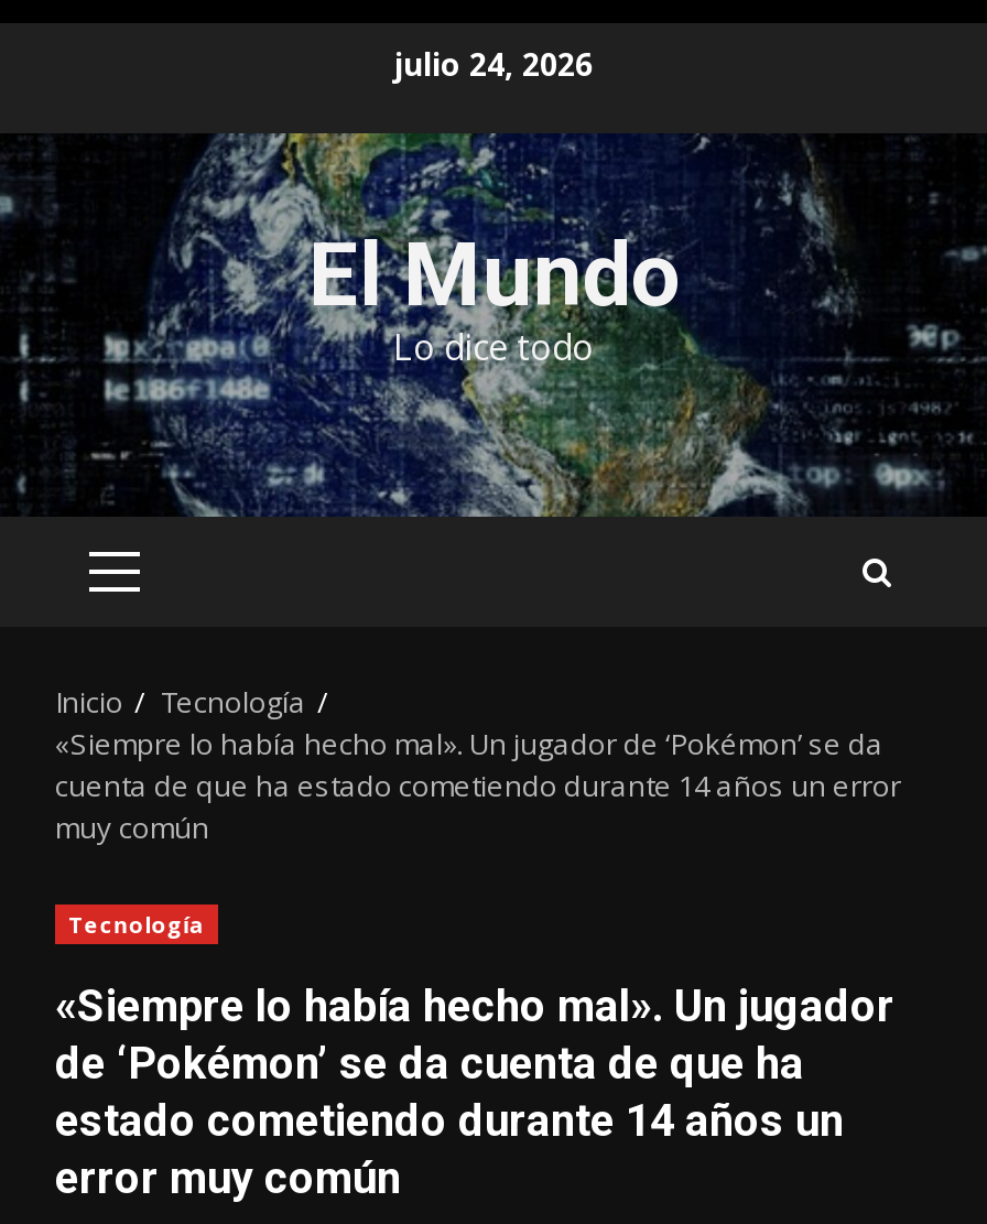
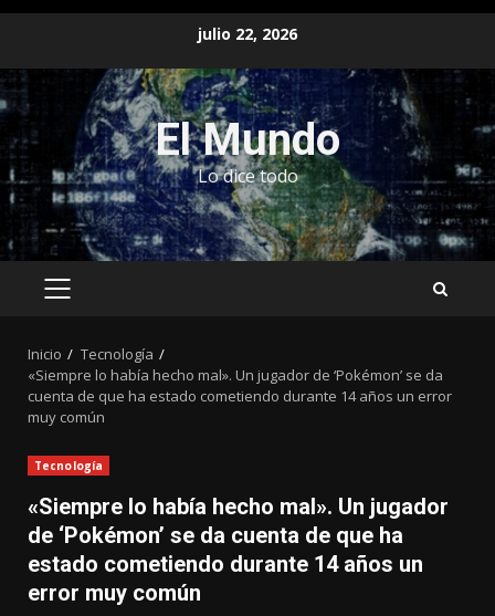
- julio 24, 2026
+ julio 22, 2026
